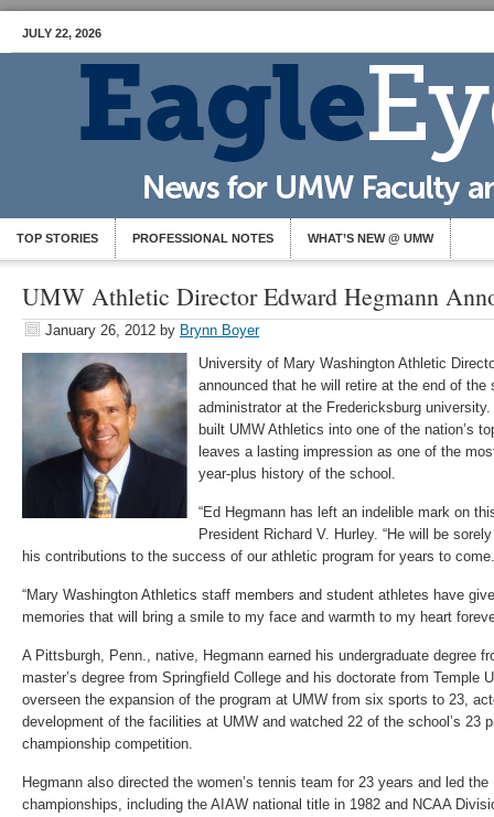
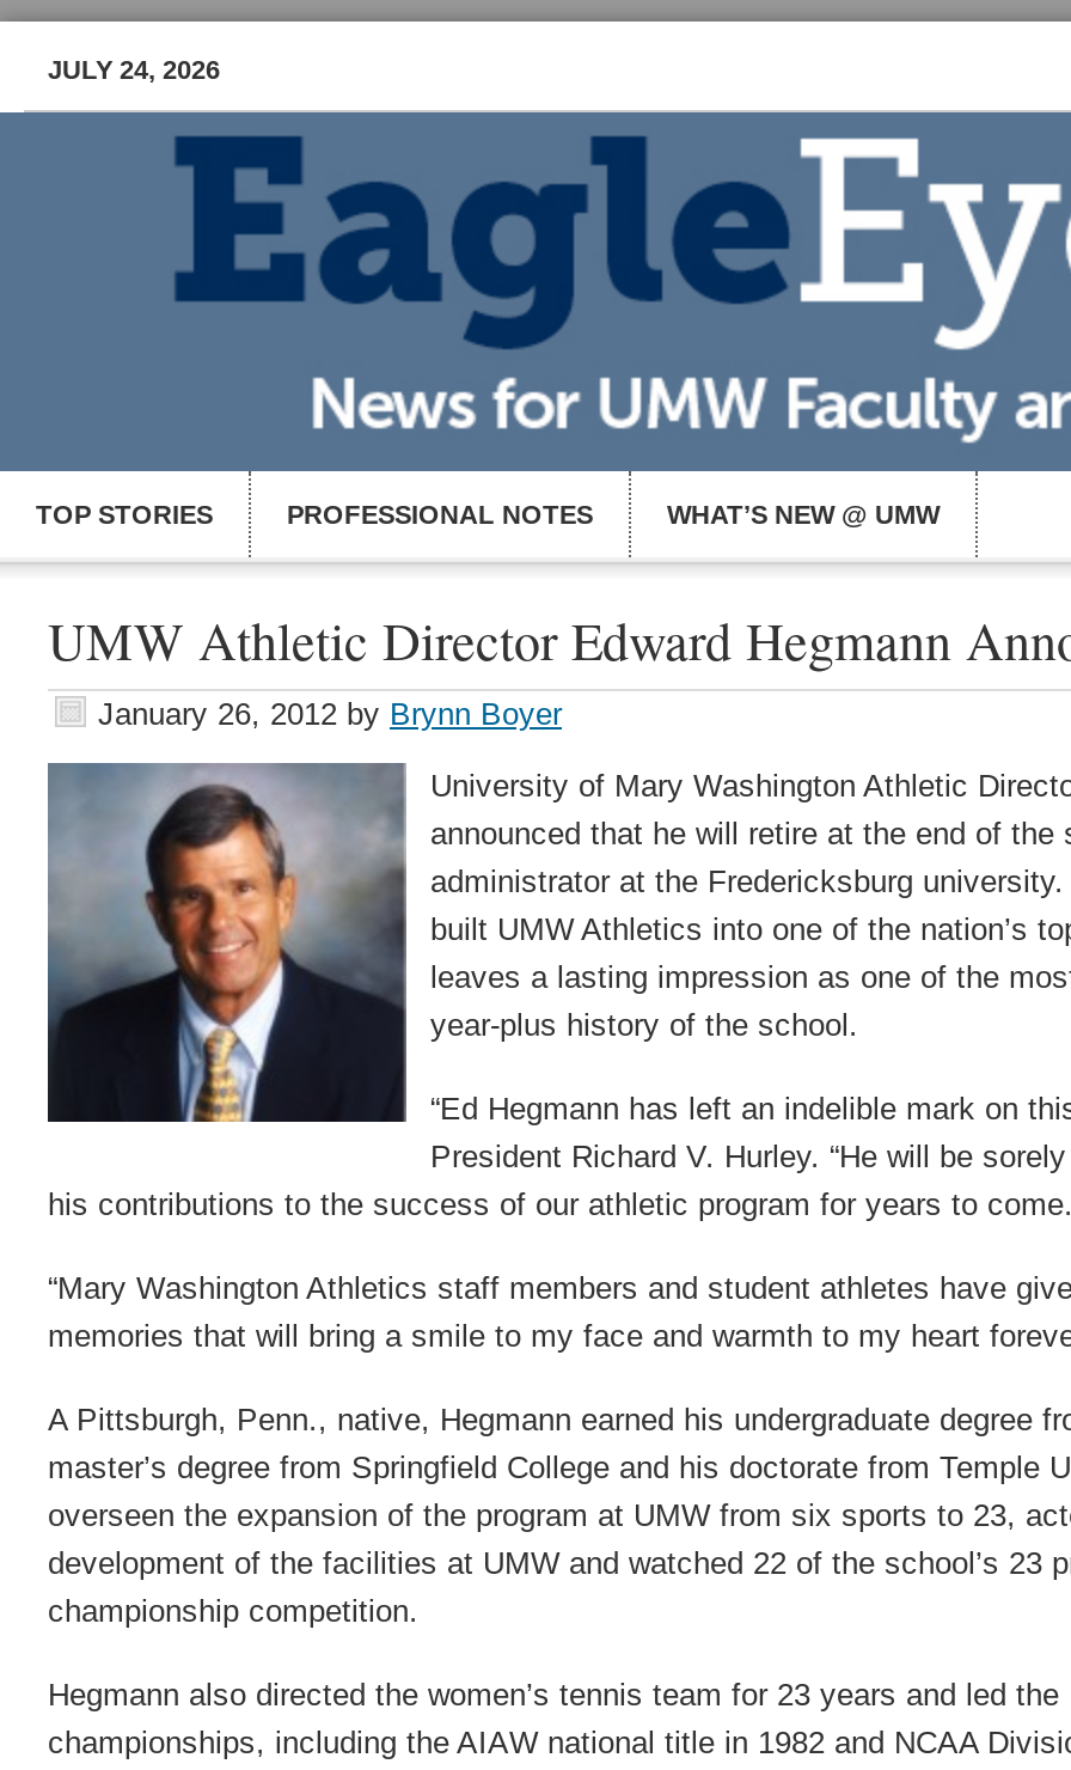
- JULY 22, 2026
+ JULY 24, 2026
